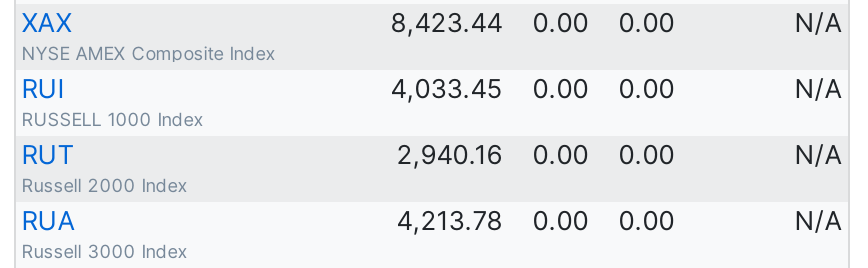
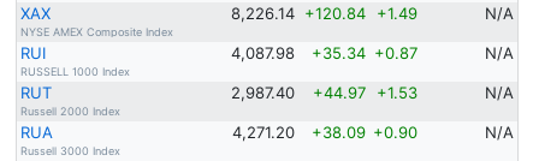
- 8,423.44
- 0.00
- 0.00
+ 8,226.14 +120.84 +1.49

- 4,033.45
- 0.00
- 0.00
+ 4,087.98
+ +35.34 +0.87

- 2,940.16
- 0.00
- 0.00
+ 2,987.40
+ +44.97 +1.53

- 4,213.78
- 0.00
- 0.00
+ 4,271.20
+ +38.09 +0.90
